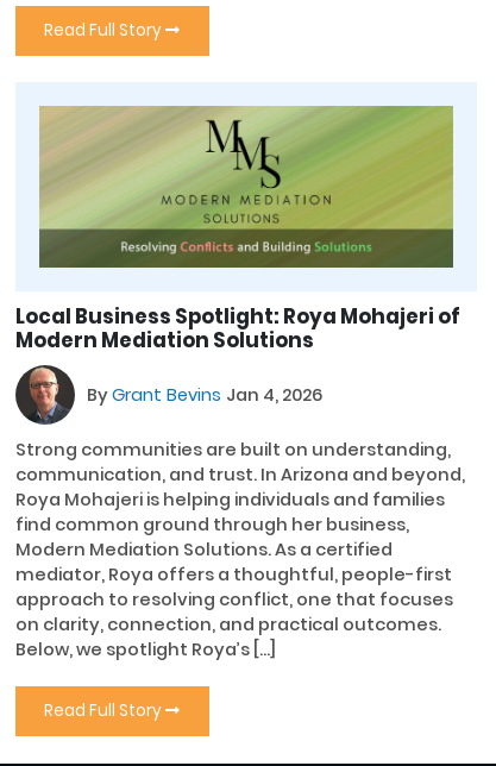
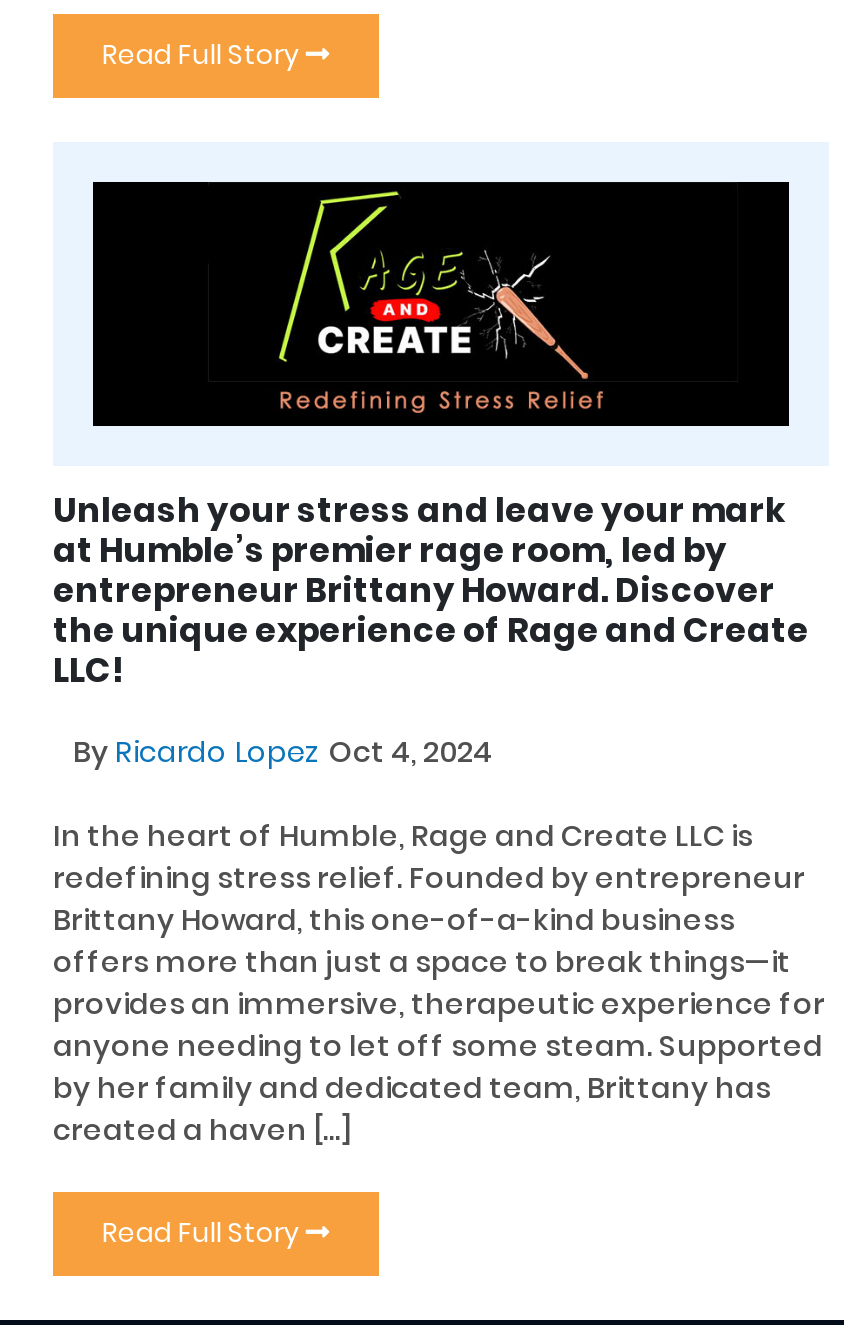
- [image]
- Local Business Spotlight: Roya Mohajeri of
- Modern Mediation Solutions
+ [image]
+ Unleash your stress and leave your mark
+ at Humble’s premier rage room, led by
+ entrepreneur Brittany Howard. Discover
+ the unique experience of Rage and Create
+ LLC!

- By Grant Bevins Jan 4, 2026
+ By Ricardo Lopez Oct 4, 2024

- Strong communities are built on understanding,
- communication, and trust. In Arizona and beyond,
- Roya Mohajeri is helping individuals and families
- find common ground through her business,
- Modern Mediation Solutions. As a certified
- mediator, Roya offers a thoughtful, people-first
- approach to resolving conflict, one that focuses
- on clarity, connection, and practical outcomes.
- Below, we spotlight Roya’s […]
+ In the heart of Humble, Rage and Create LLC is
+ redefining stress relief. Founded by entrepreneur
+ Brittany Howard, this one-of-a-kind business
+ offers more than just a space to break things—it
+ provides an immersive, therapeutic experience for
+ anyone needing to let off some steam. Supported
+ by her family and dedicated team, Brittany has
+ created a haven […]
